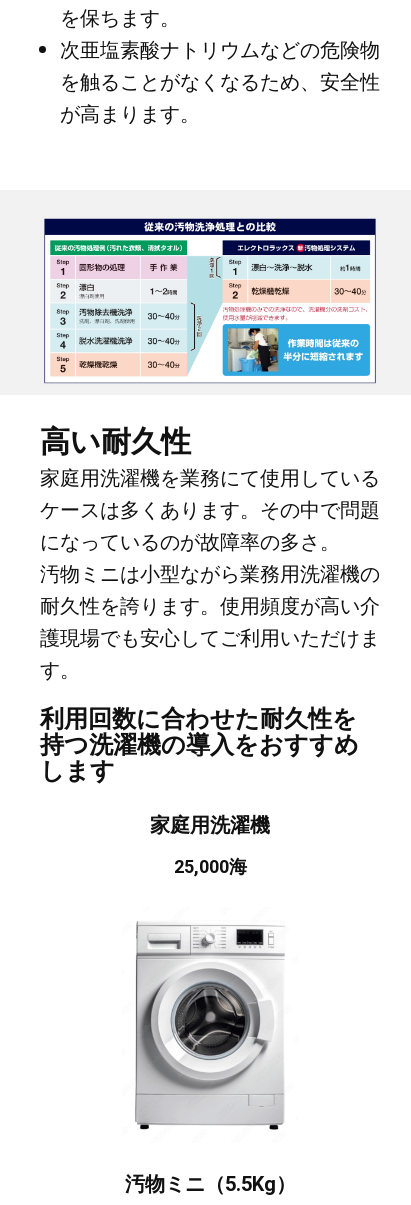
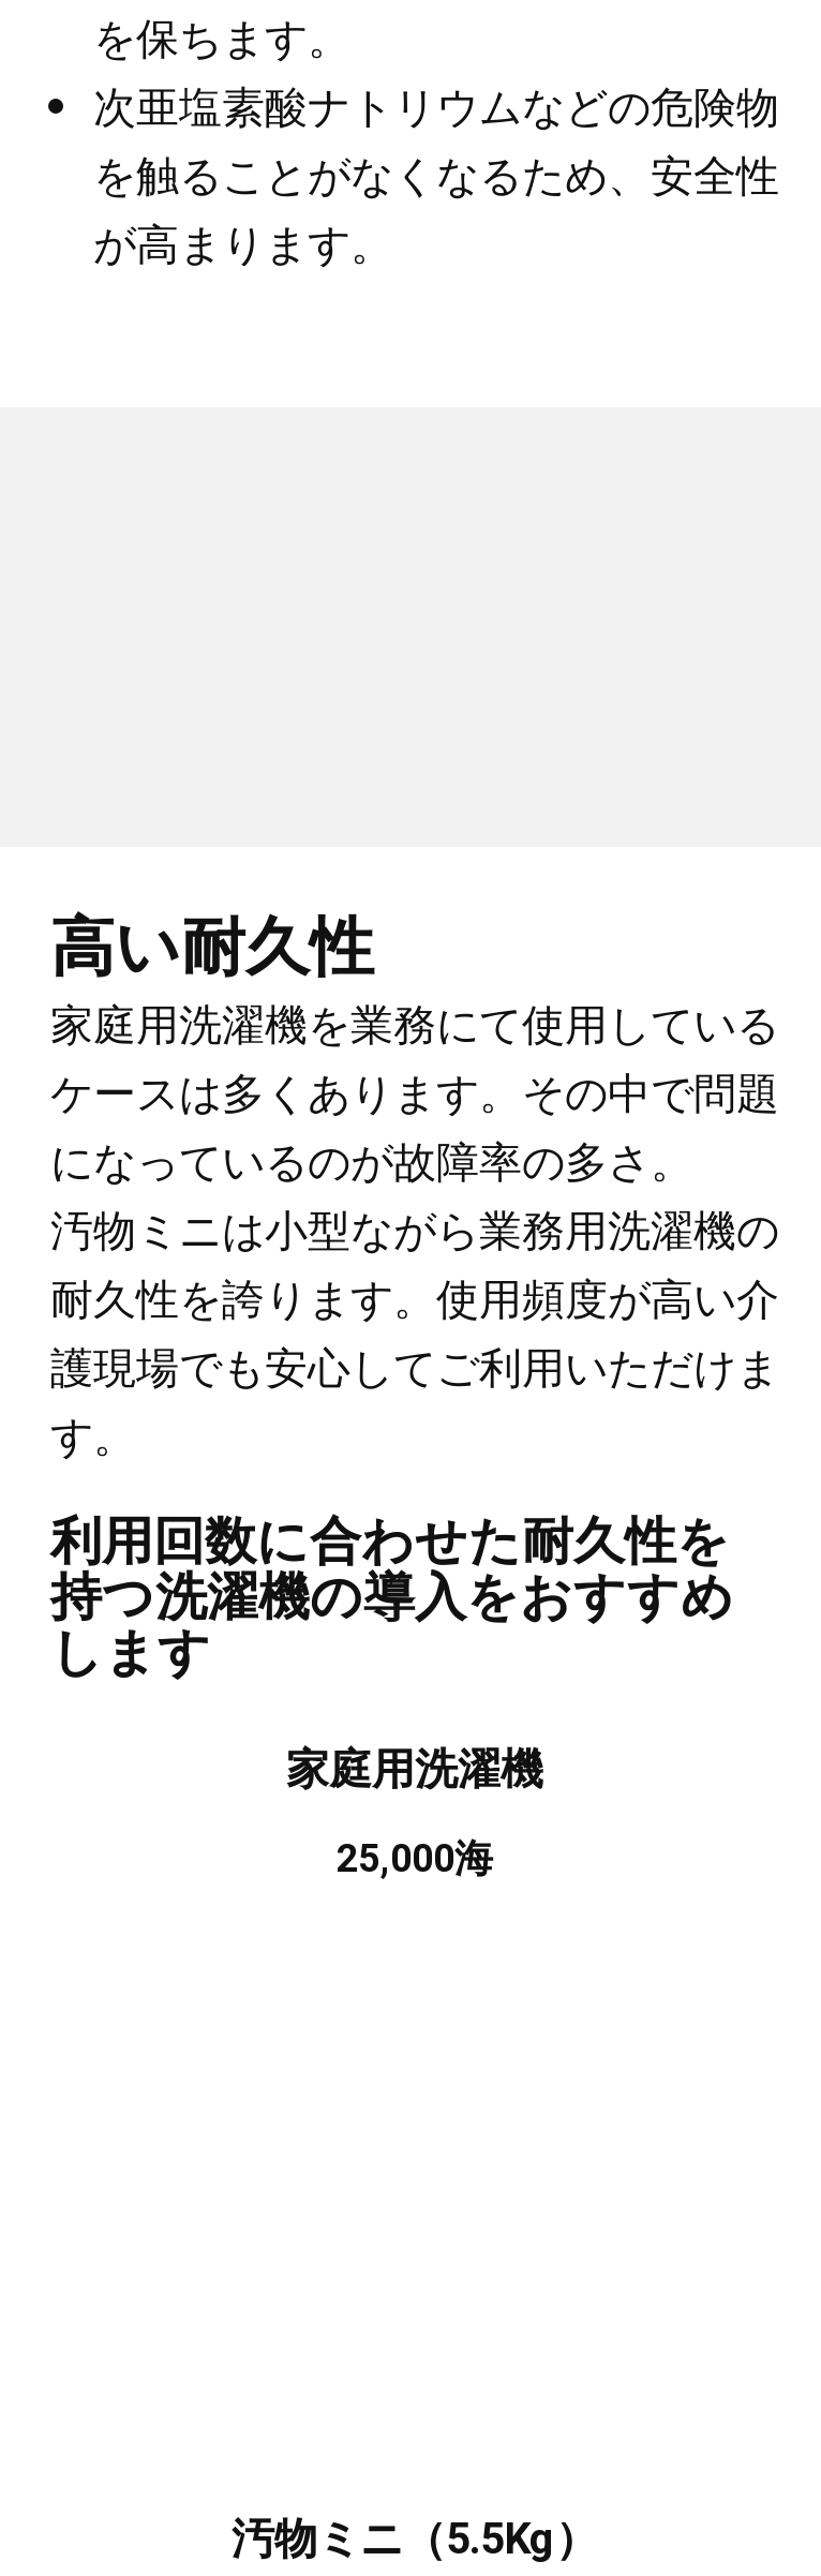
- [image]

- [image]
